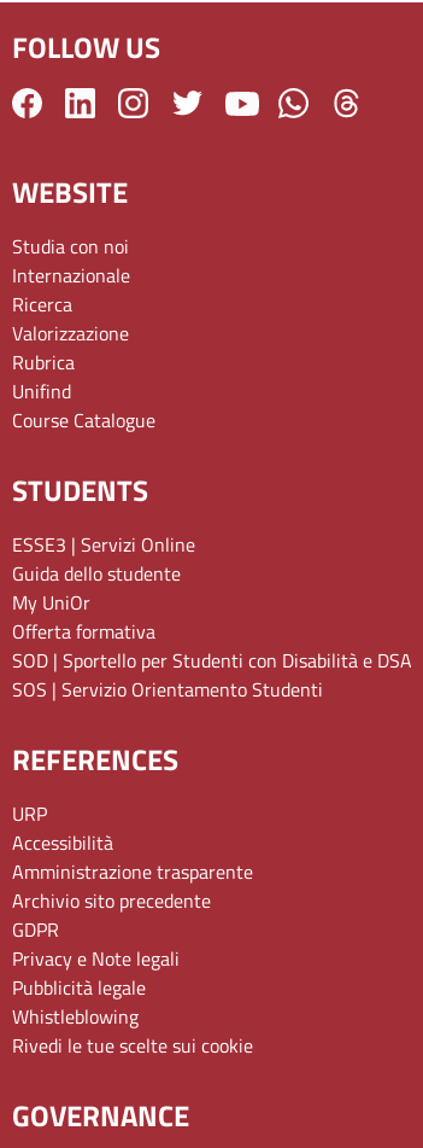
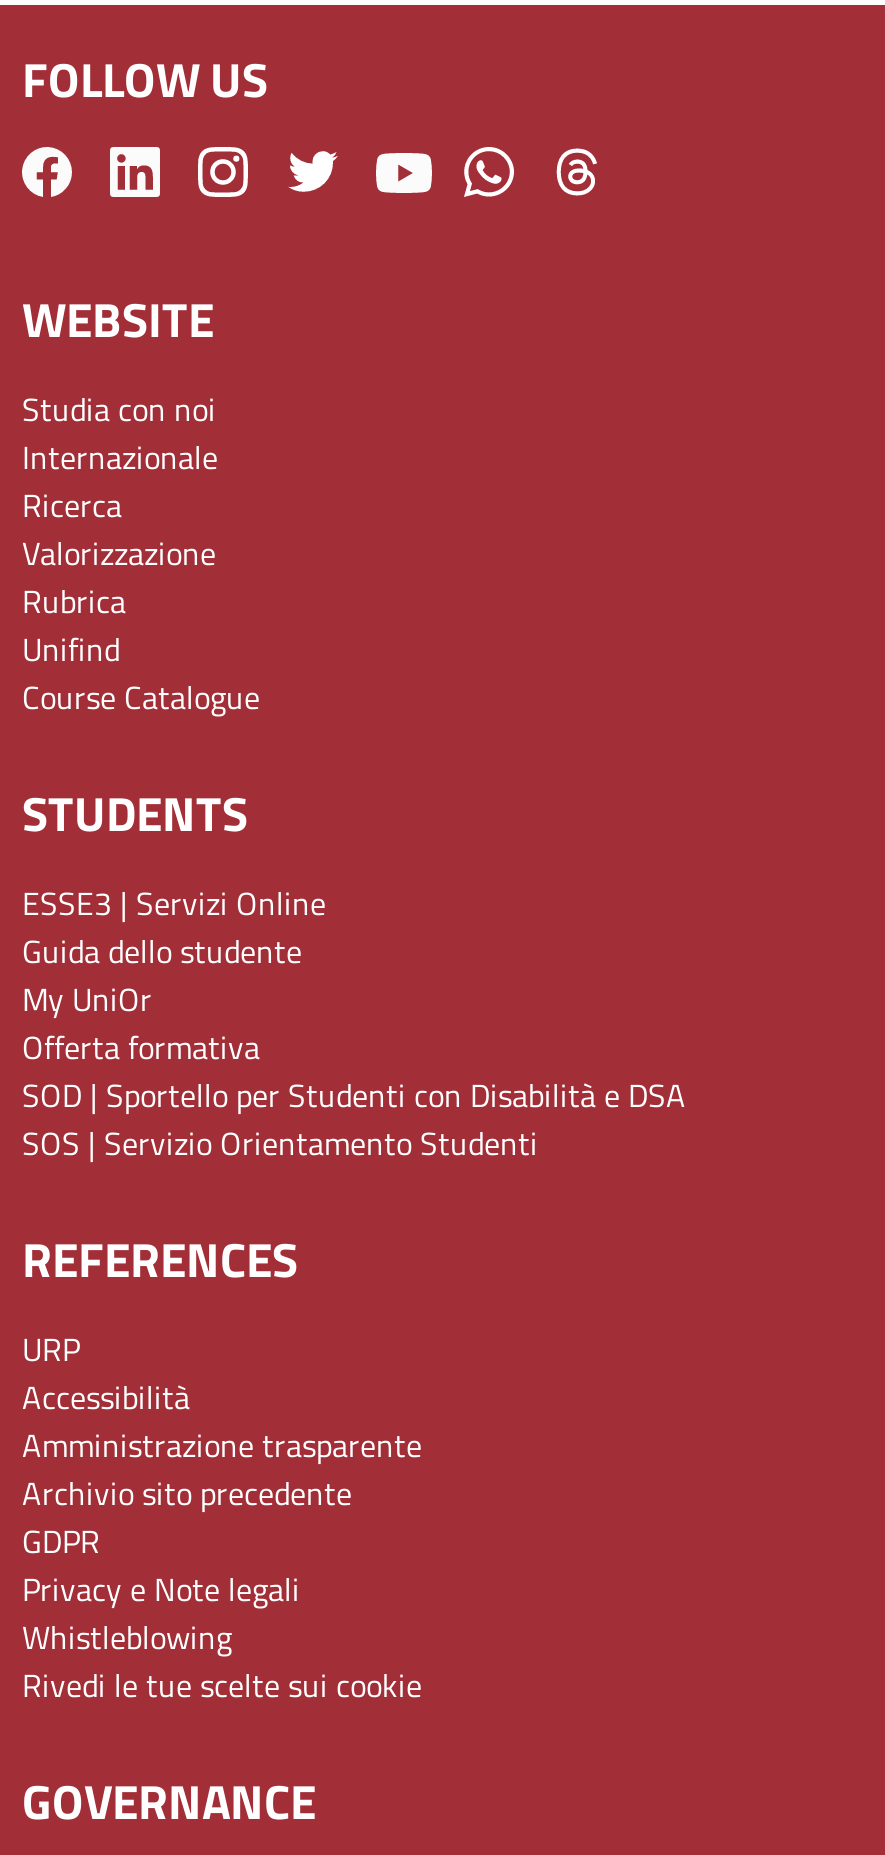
- Pubblicità legale
